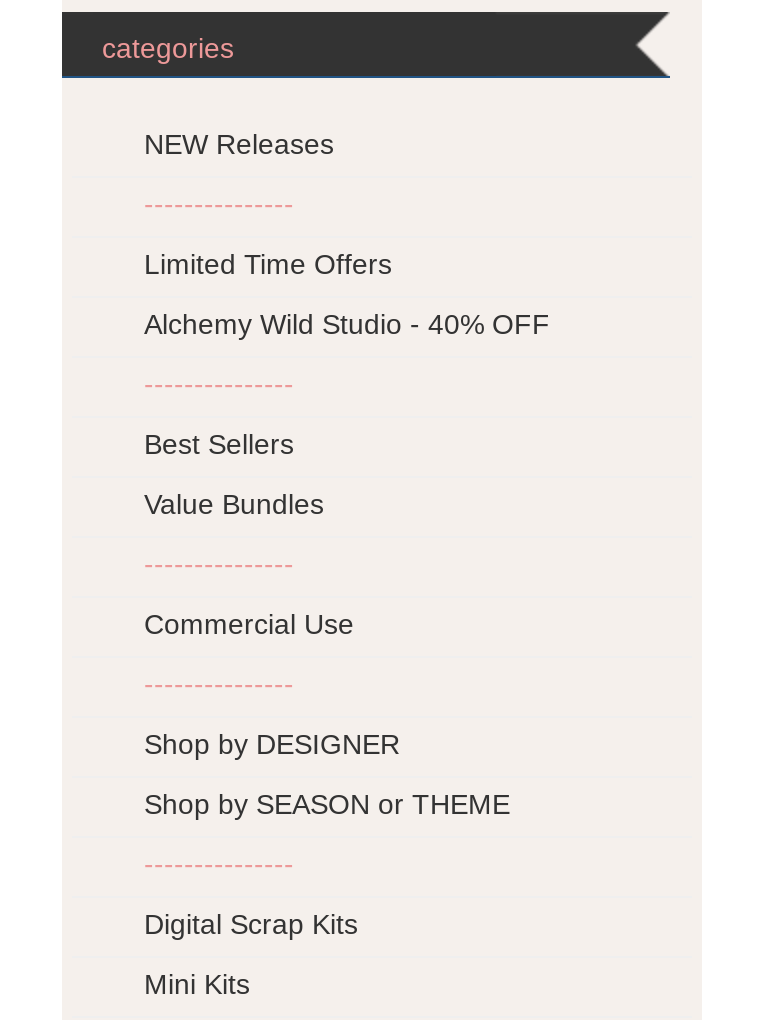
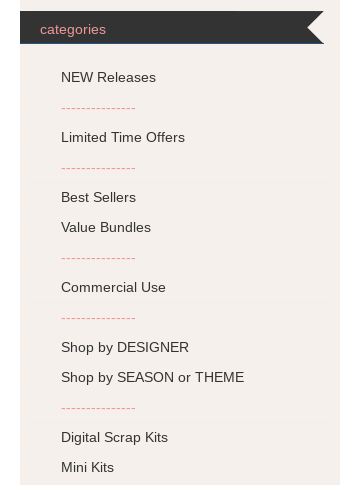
- Alchemy Wild Studio - 40% OFF
